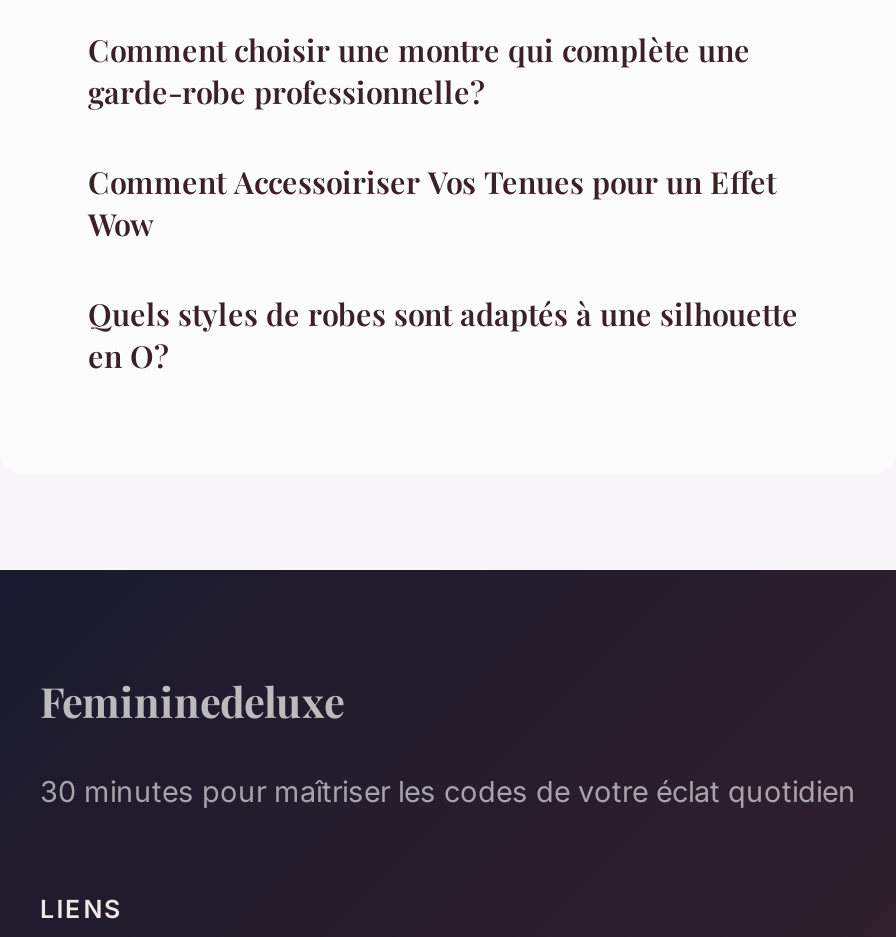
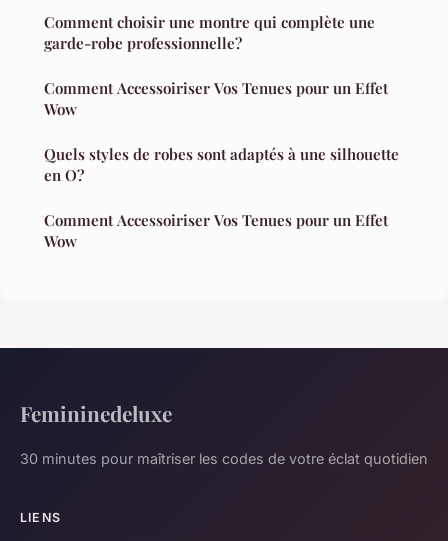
+ Comment Accessoiriser Vos Tenues pour un Effet
+ Wow
